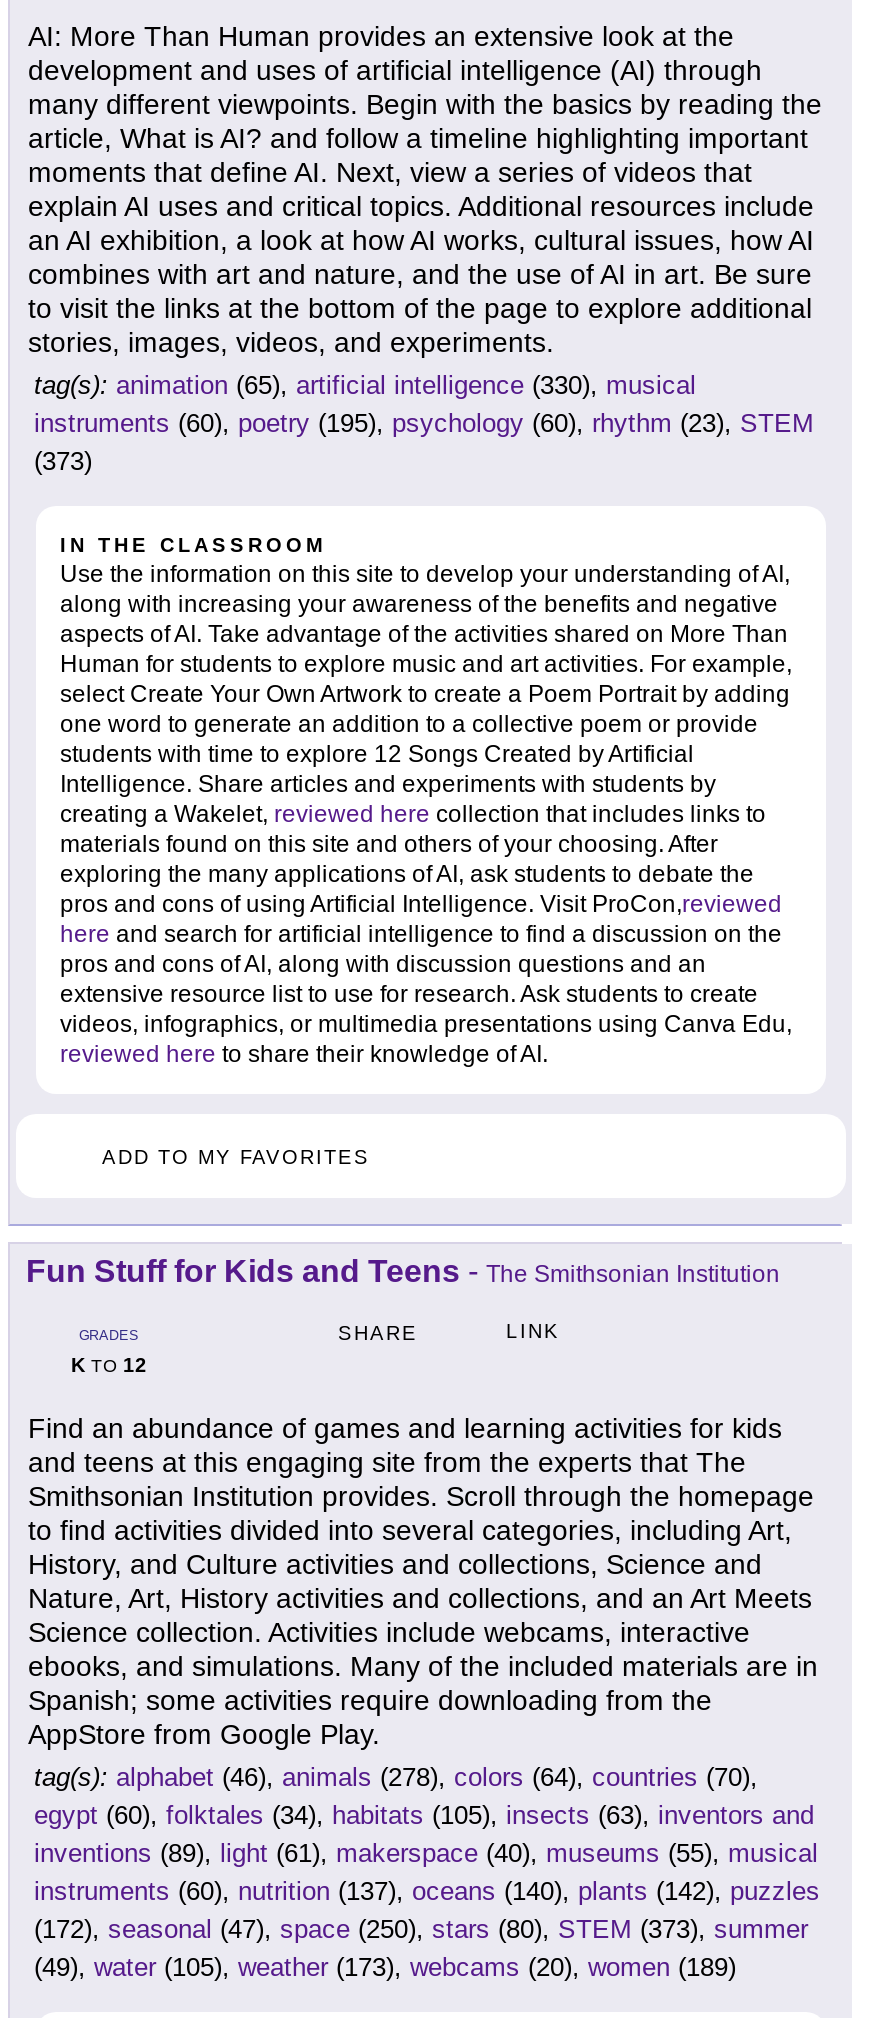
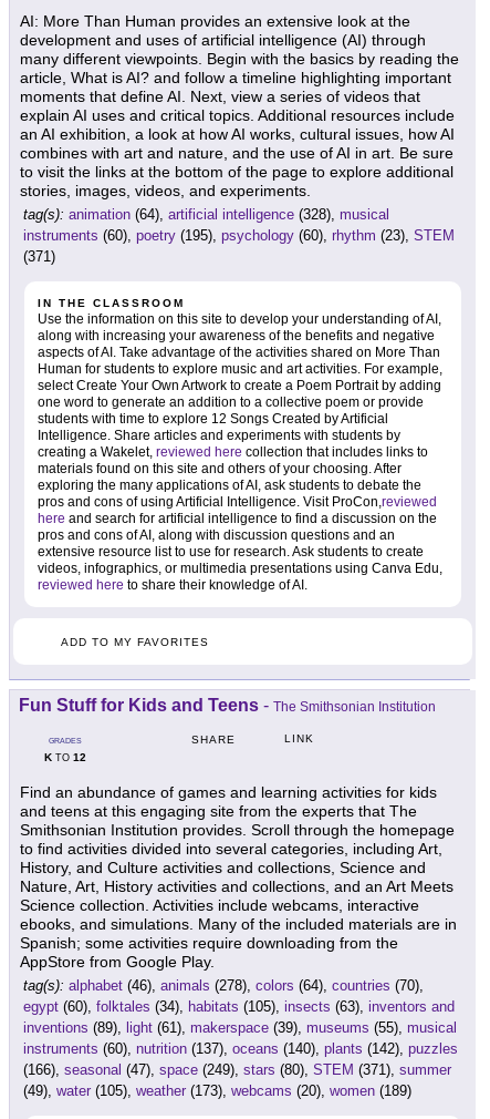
- tag(s): animation (65), artificial intelligence (330), musical
+ tag(s): animation (64), artificial intelligence (328), musical

- (373)
+ (371)

- inventions (89), light (61), makerspace (40), museums (55), musical
+ inventions (89), light (61), makerspace (39), museums (55), musical

- (172), seasonal (47), space (250), stars (80), STEM (373), summer
+ (166), seasonal (47), space (249), stars (80), STEM (371), summer
